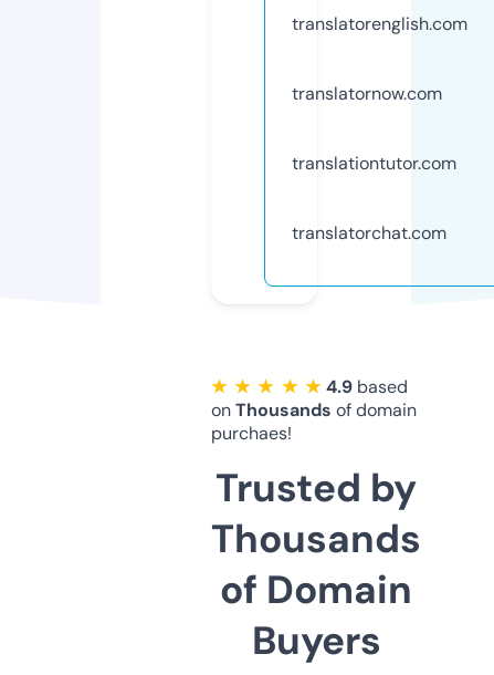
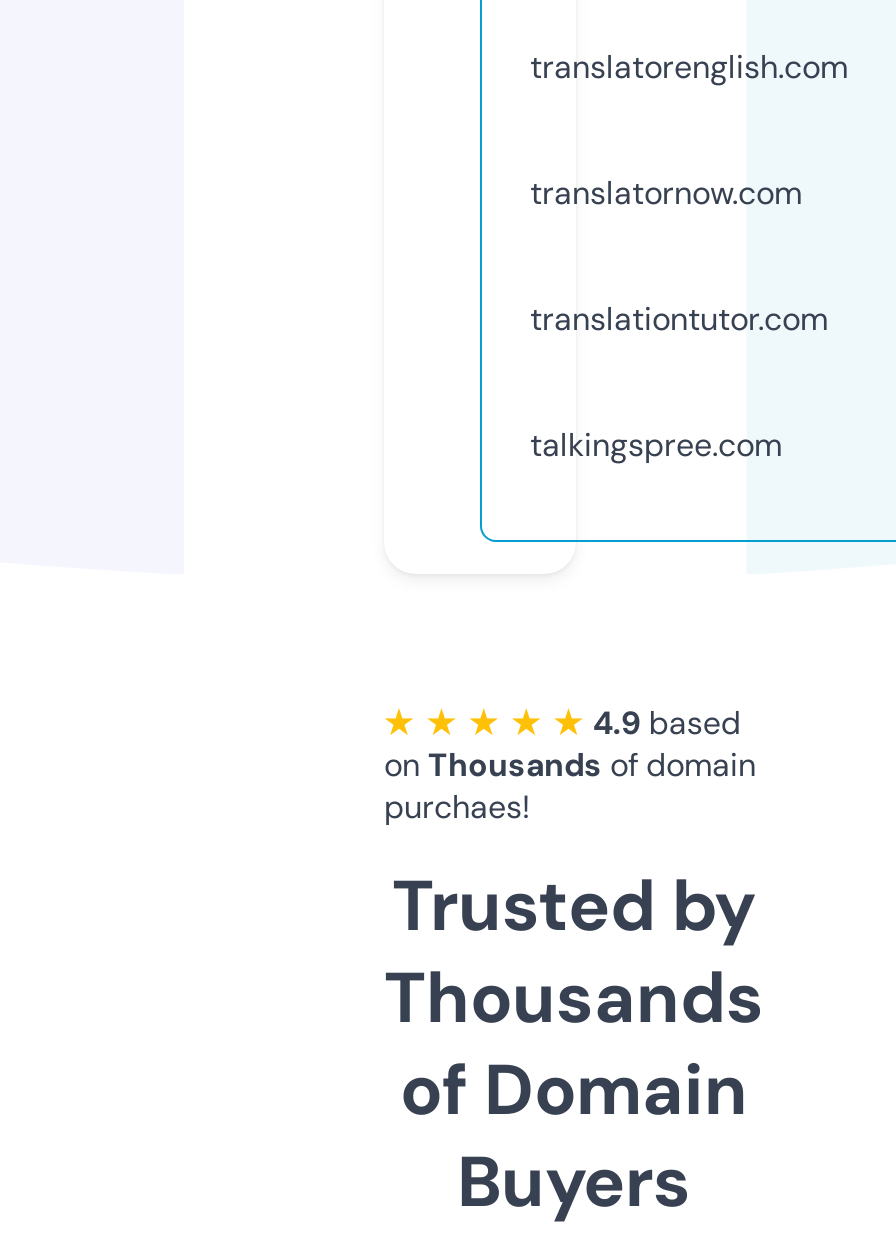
- translatorchat.com
+ talkingspree.com
